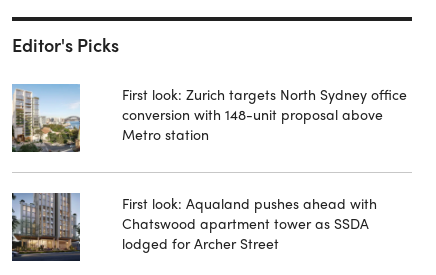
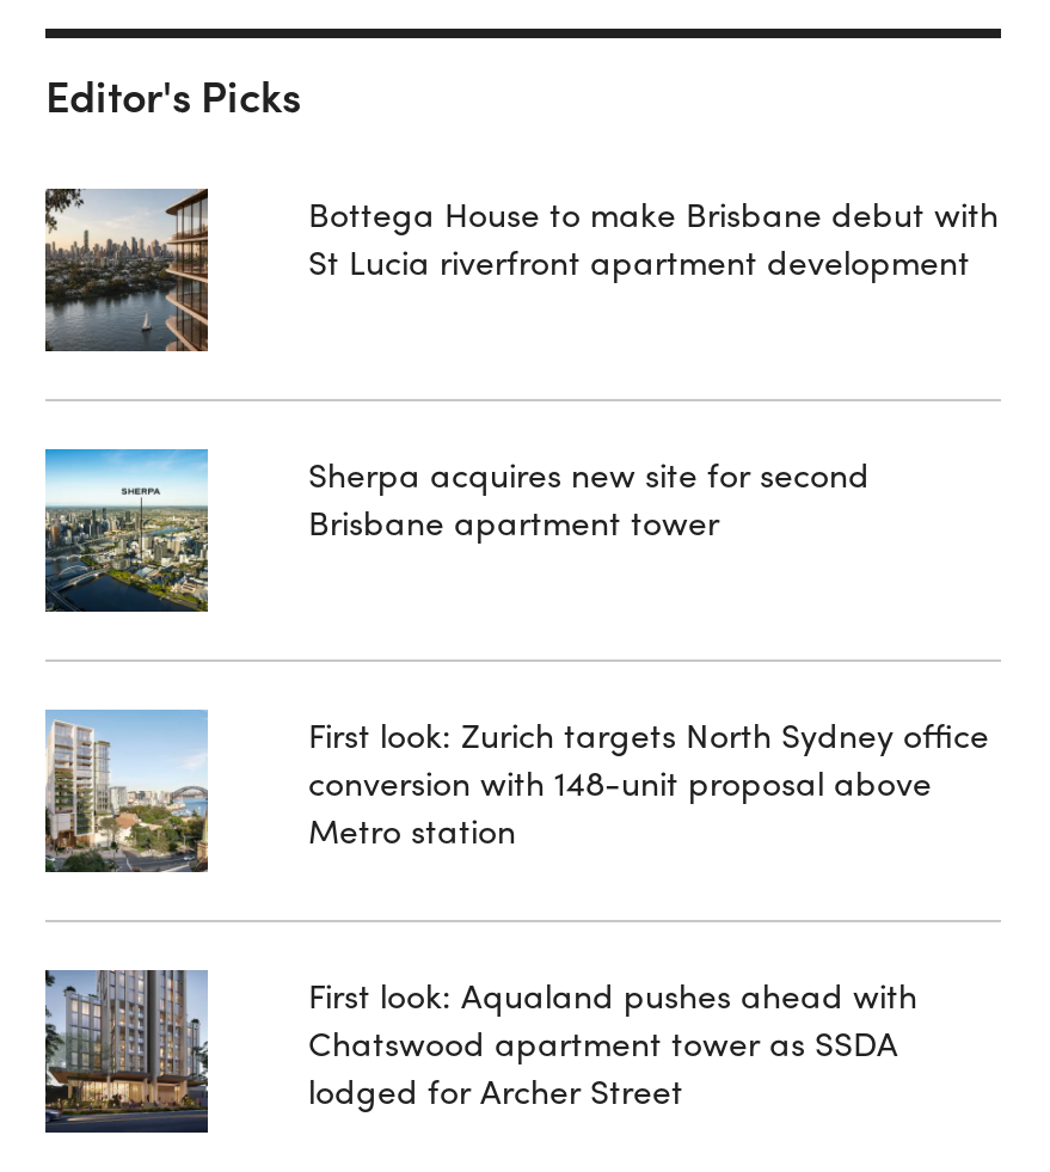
+ [image]

+ [image]

+ Bottega House to make Brisbane debut with
+ St Lucia riverfront apartment development

+ Sherpa acquires new site for second
+ Brisbane apartment tower
